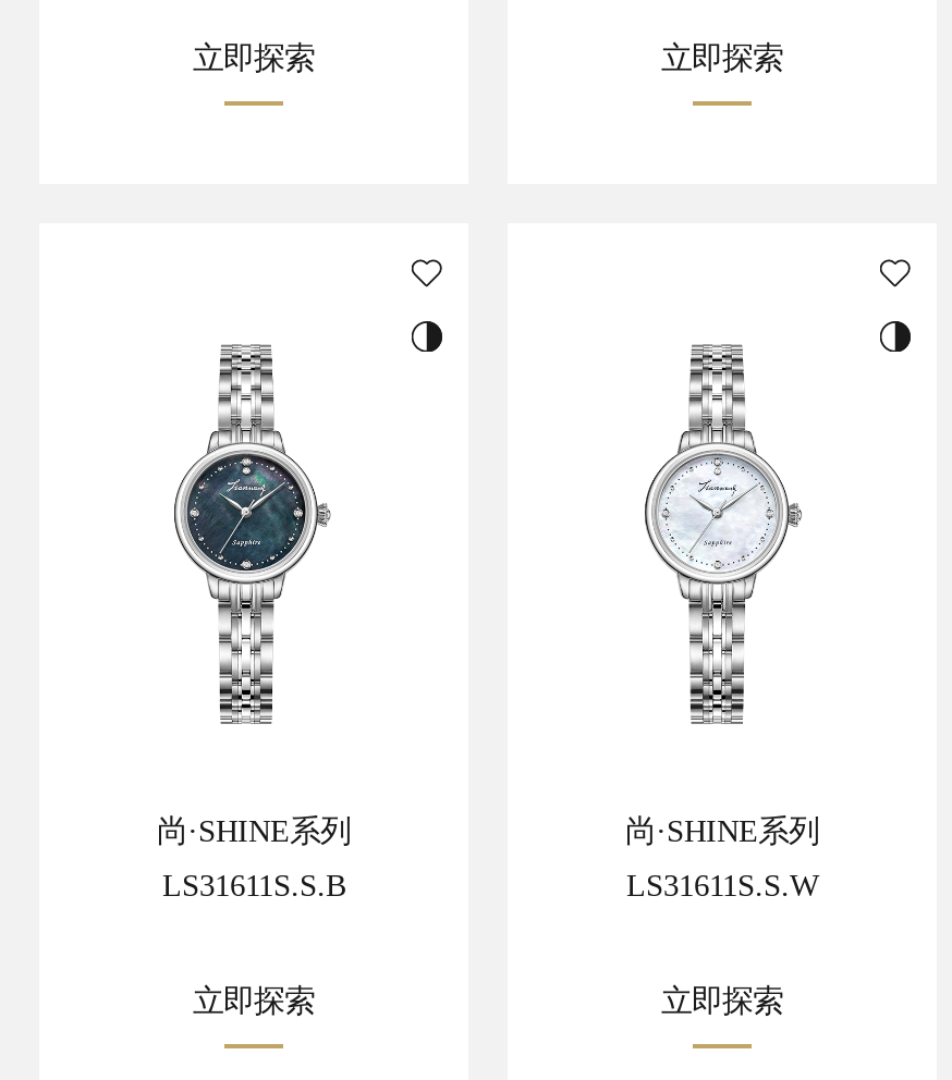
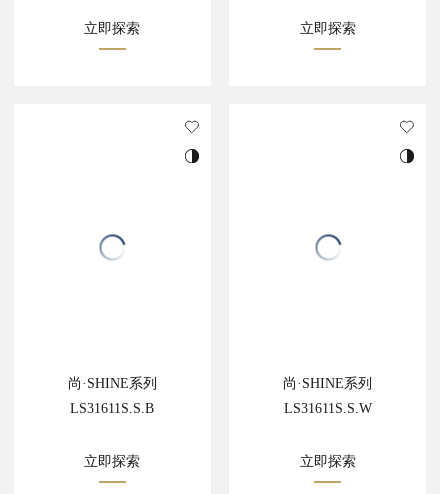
- [image]

- [image]
